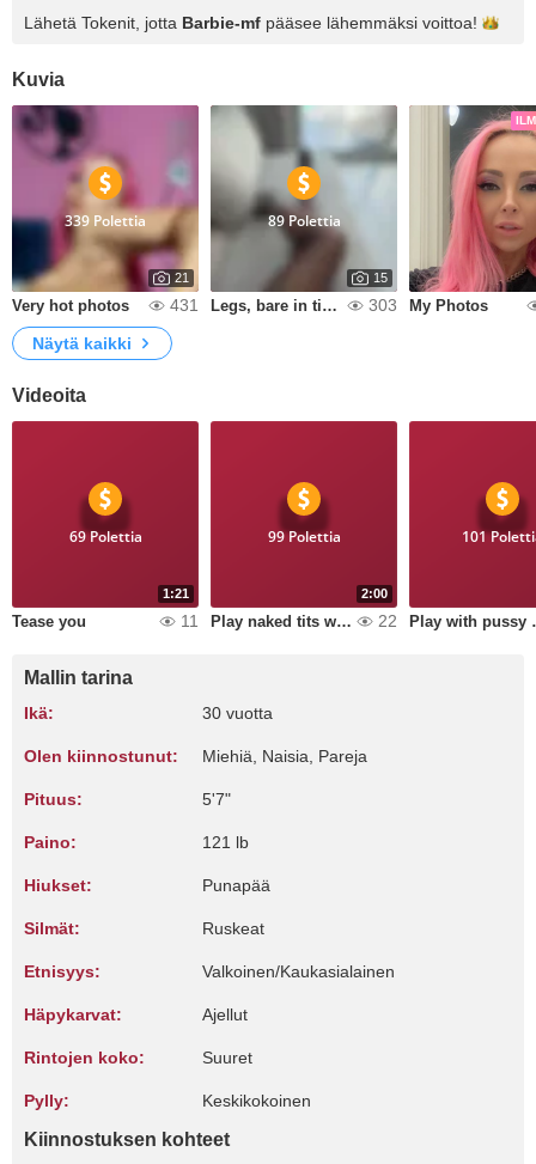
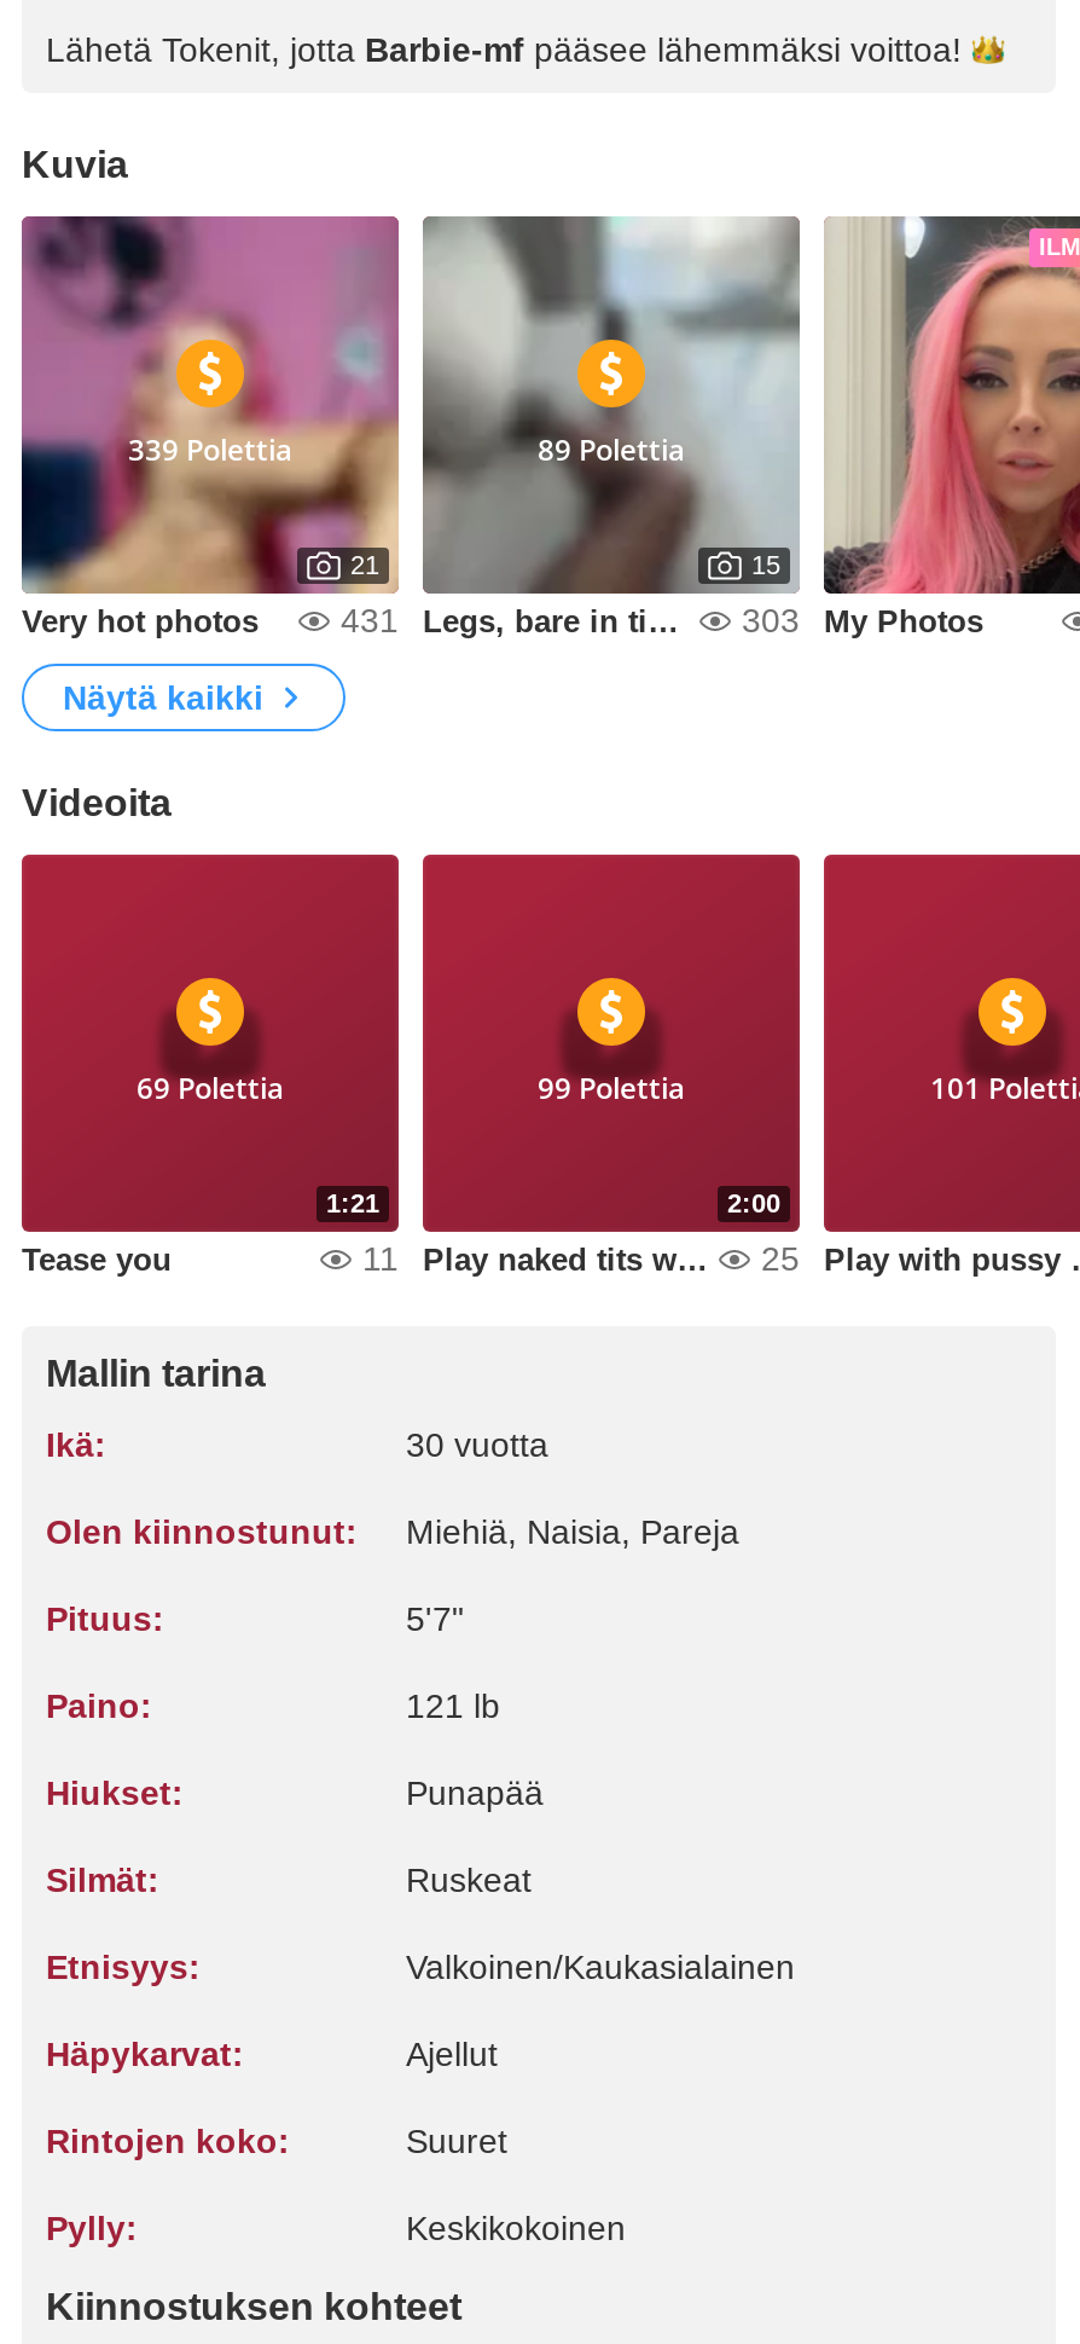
- 22
+ 25
